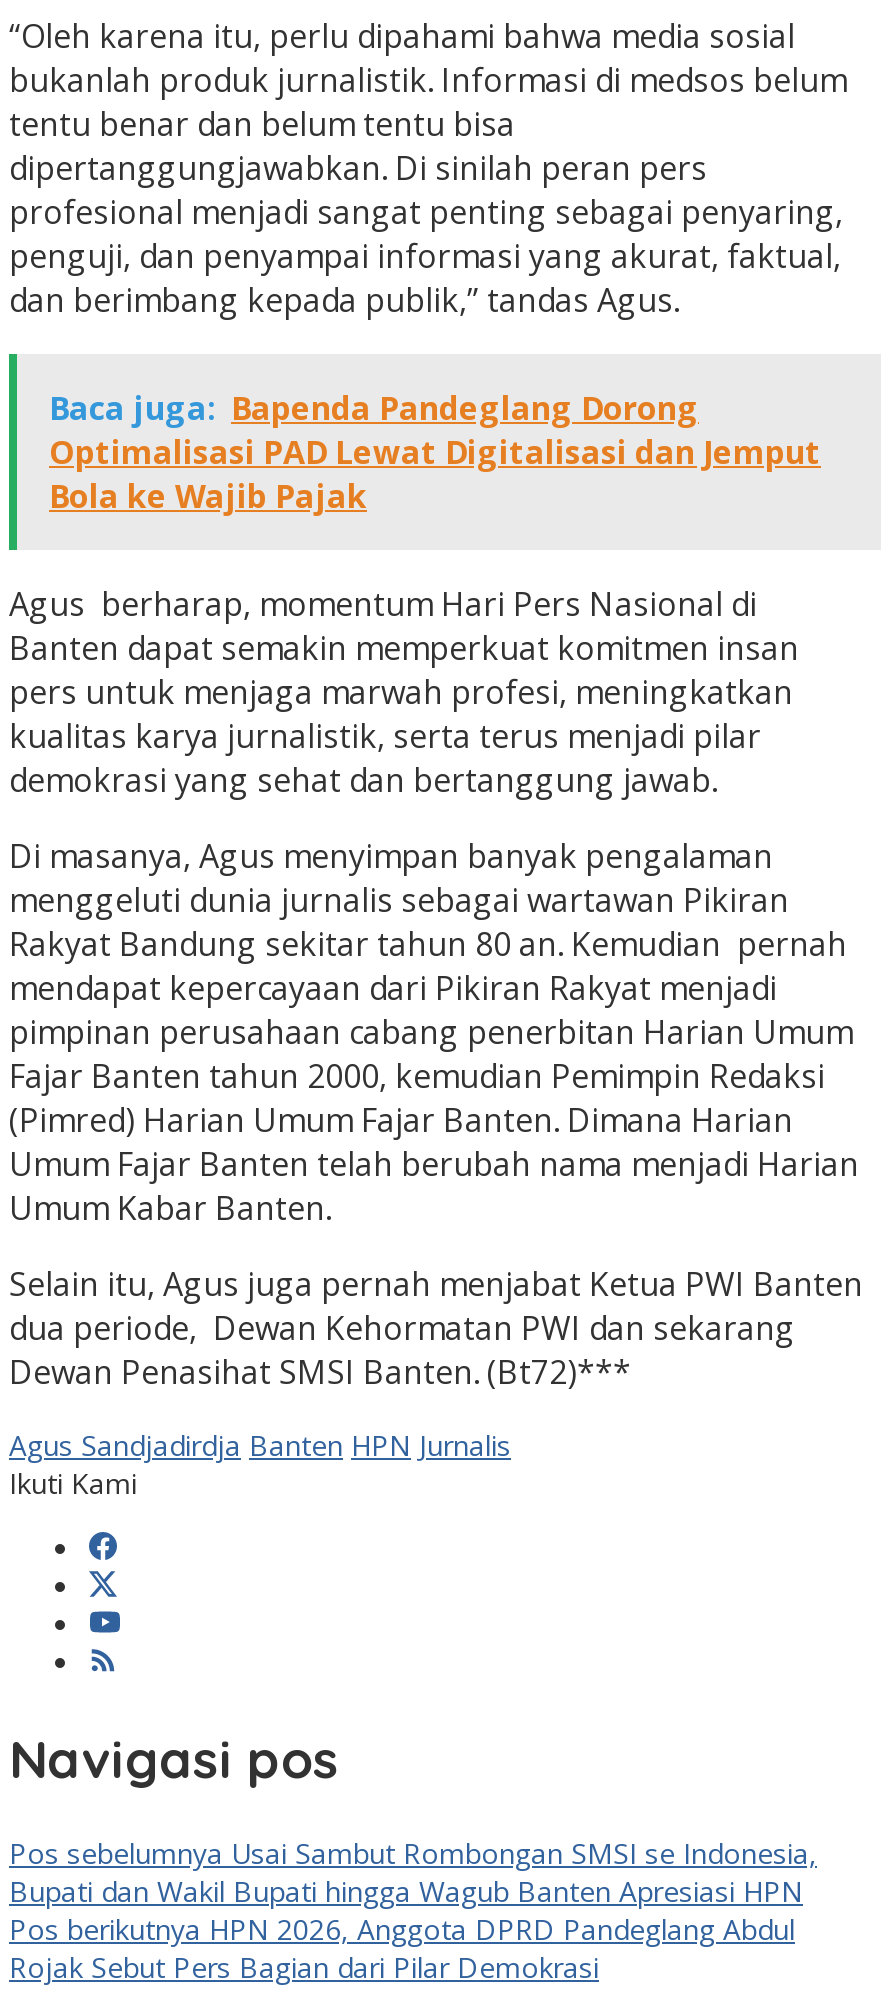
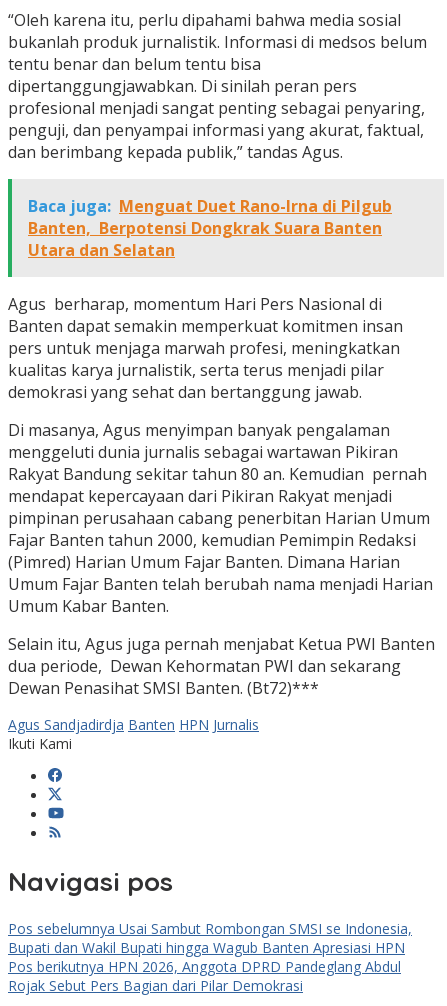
- Baca juga: Bapenda Pandeglang Dorong
- Optimalisasi PAD Lewat Digitalisasi dan Jemput
- Bola ke Wajib Pajak
+ Baca juga: Menguat Duet Rano-Irna di Pilgub
+ Banten, Berpotensi Dongkrak Suara Banten
+ Utara dan Selatan
